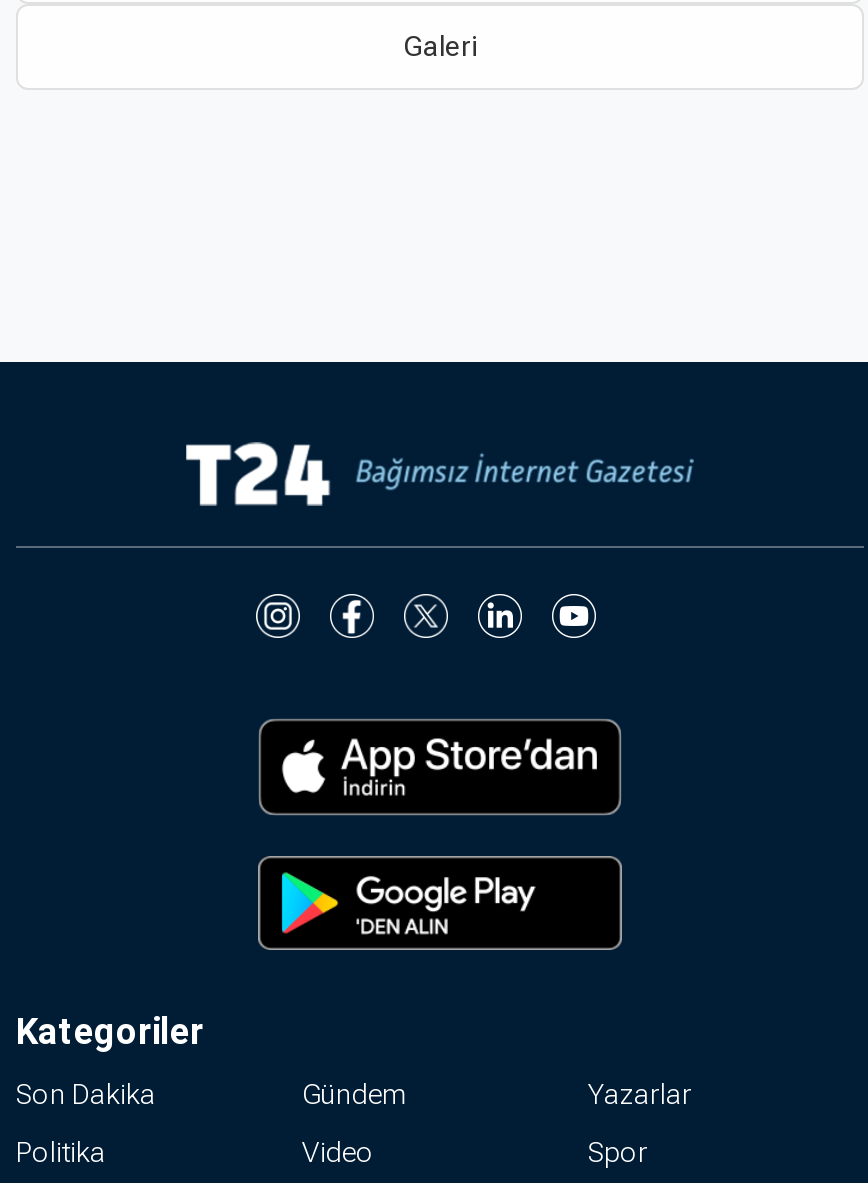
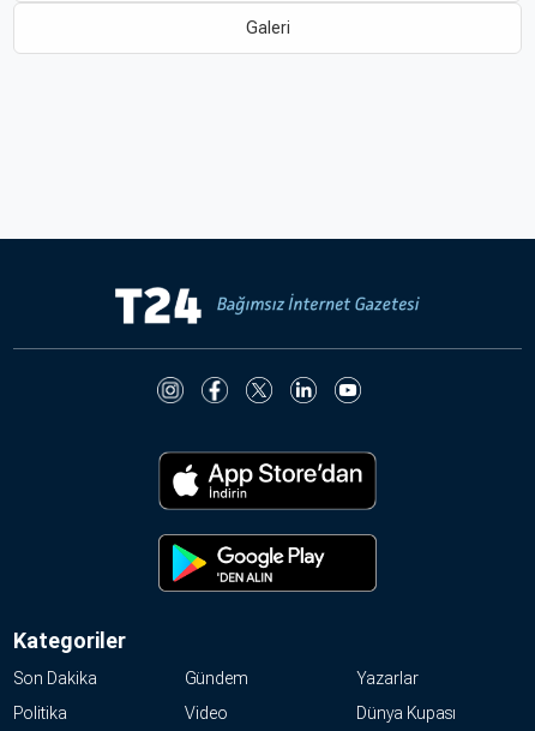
- Spor
+ Dünya Kupası
